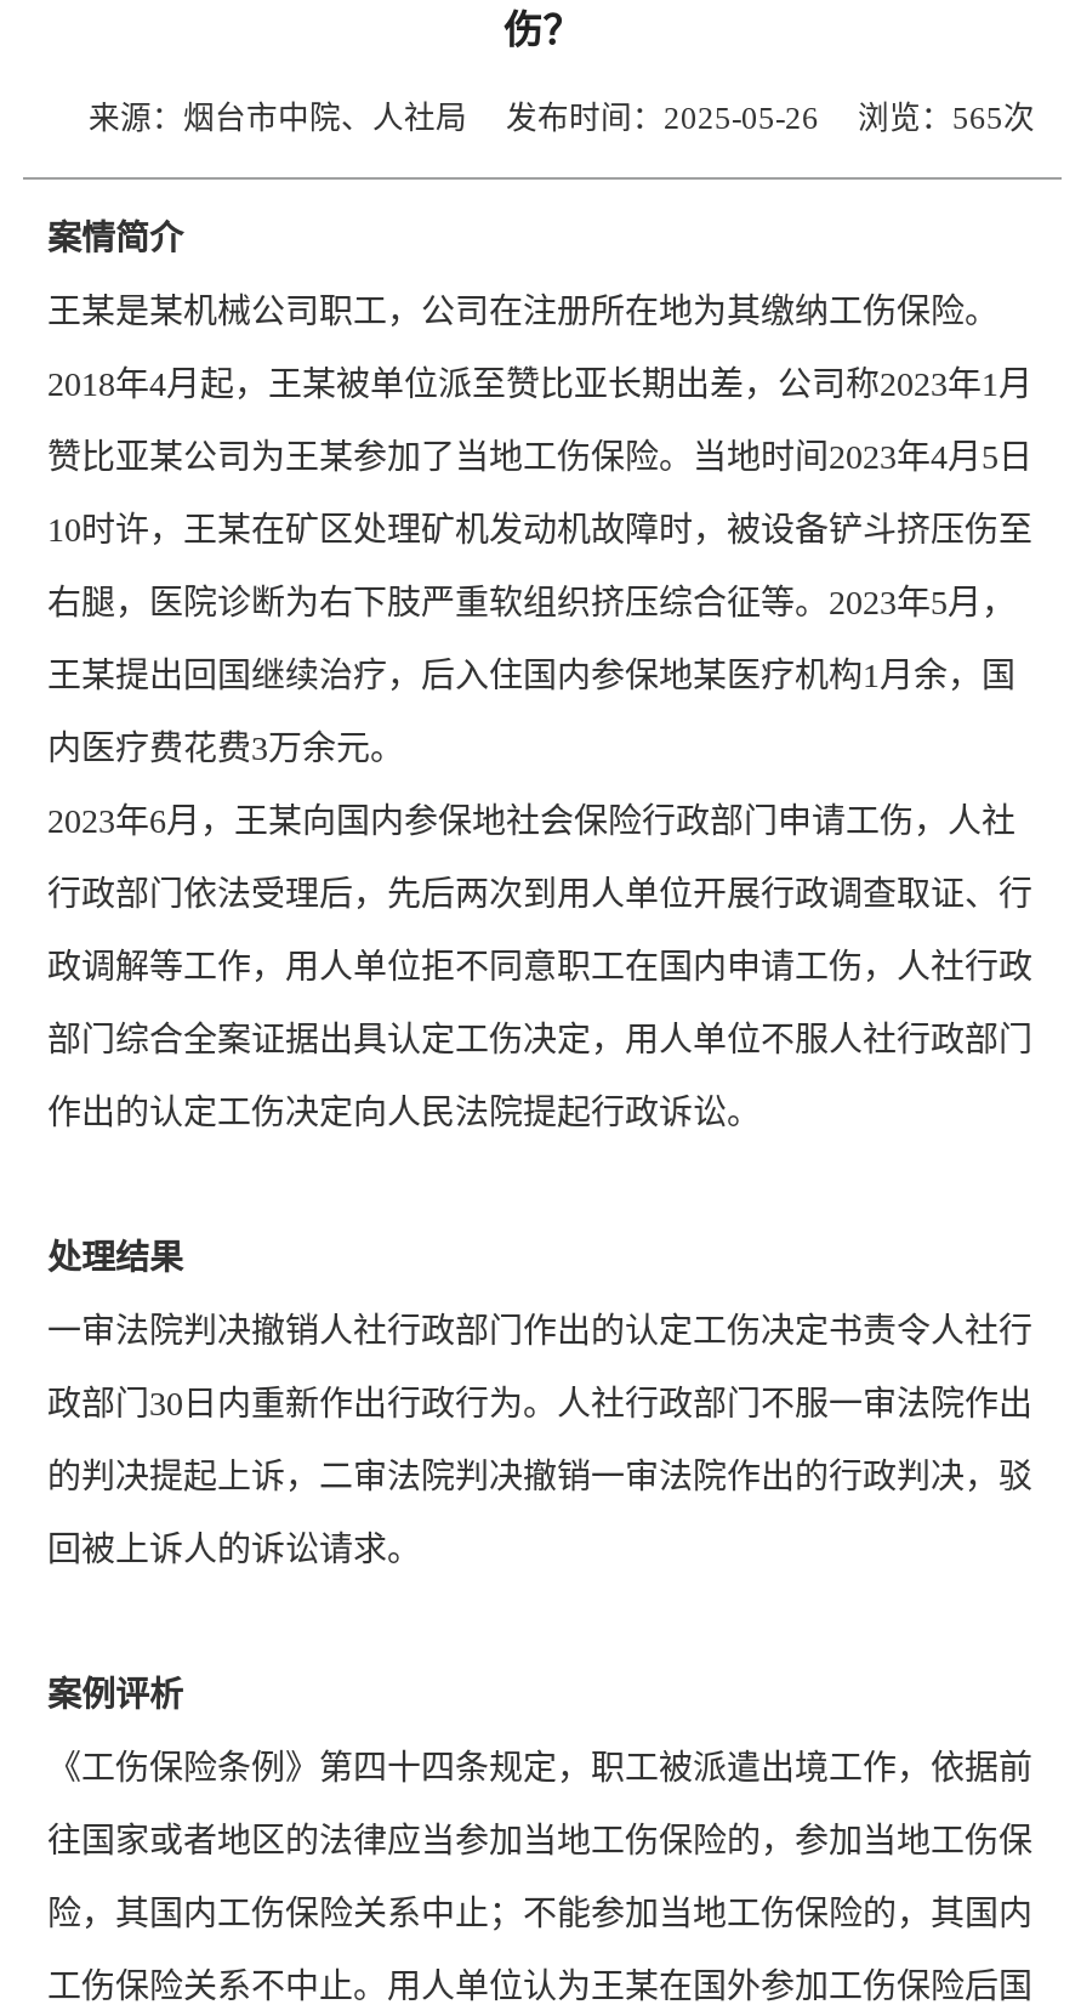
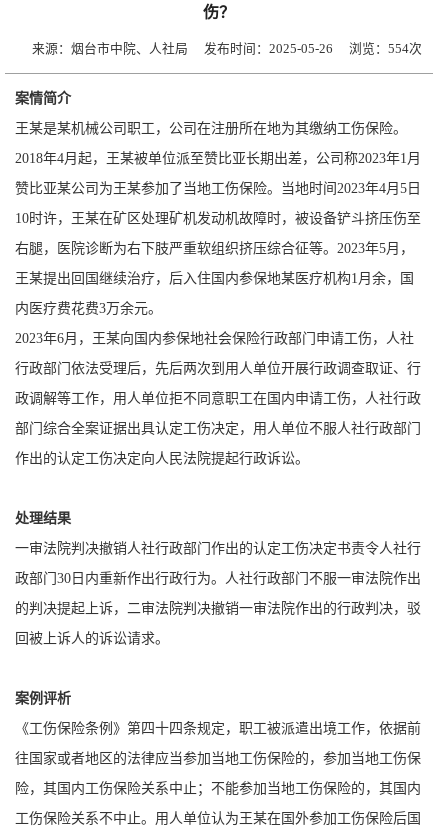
- 来源：烟台市中院、人社局 发布时间：2025-05-26 浏览：565次
+ 来源：烟台市中院、人社局 发布时间：2025-05-26 浏览：554次
